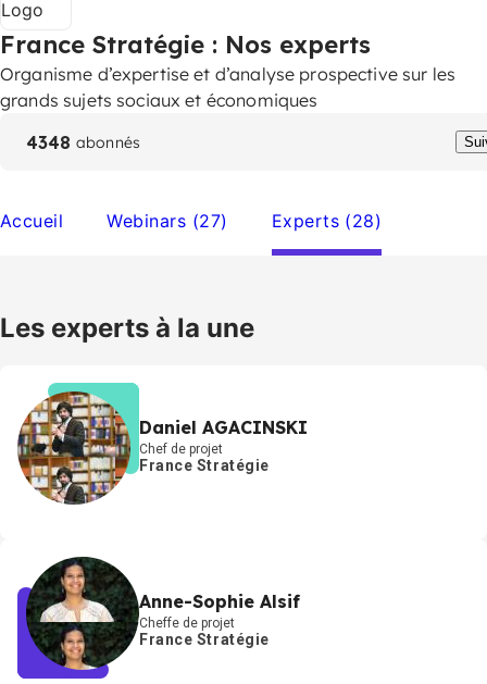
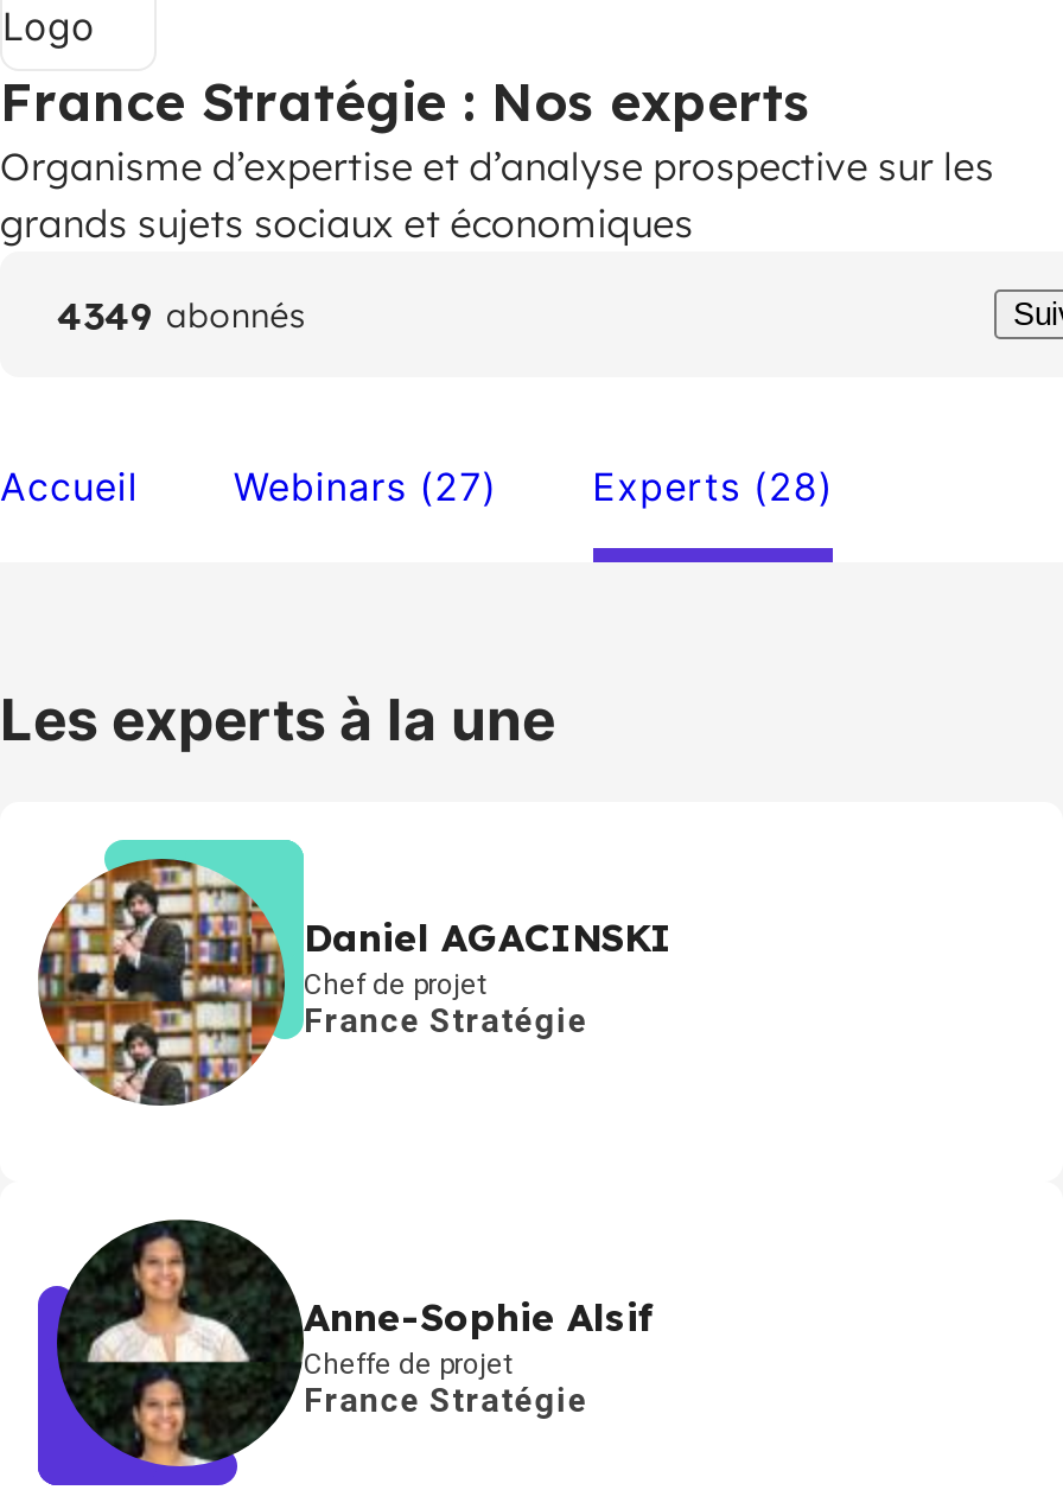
- 4348 abonnés
+ 4349 abonnés
